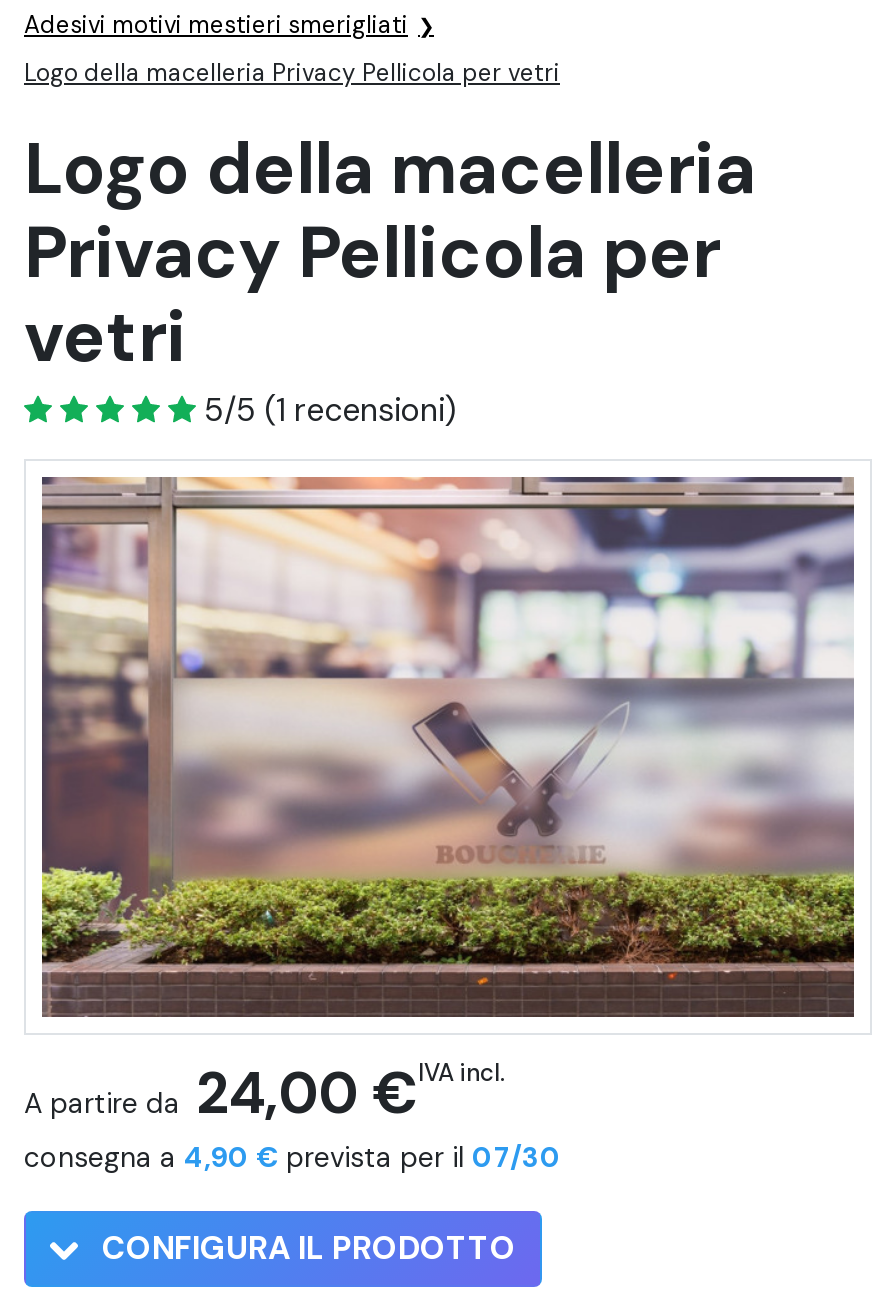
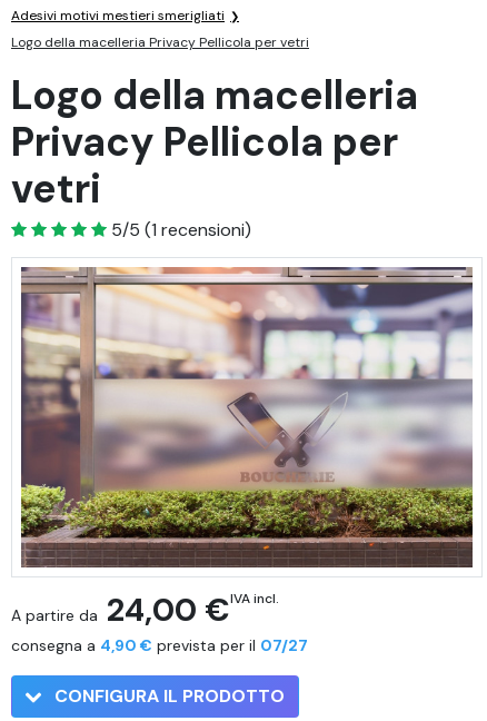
- consegna a 4,90 €prevista per il 07/30
+ consegna a 4,90 €prevista per il 07/27
